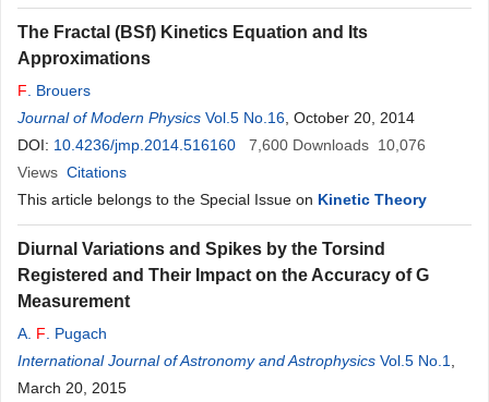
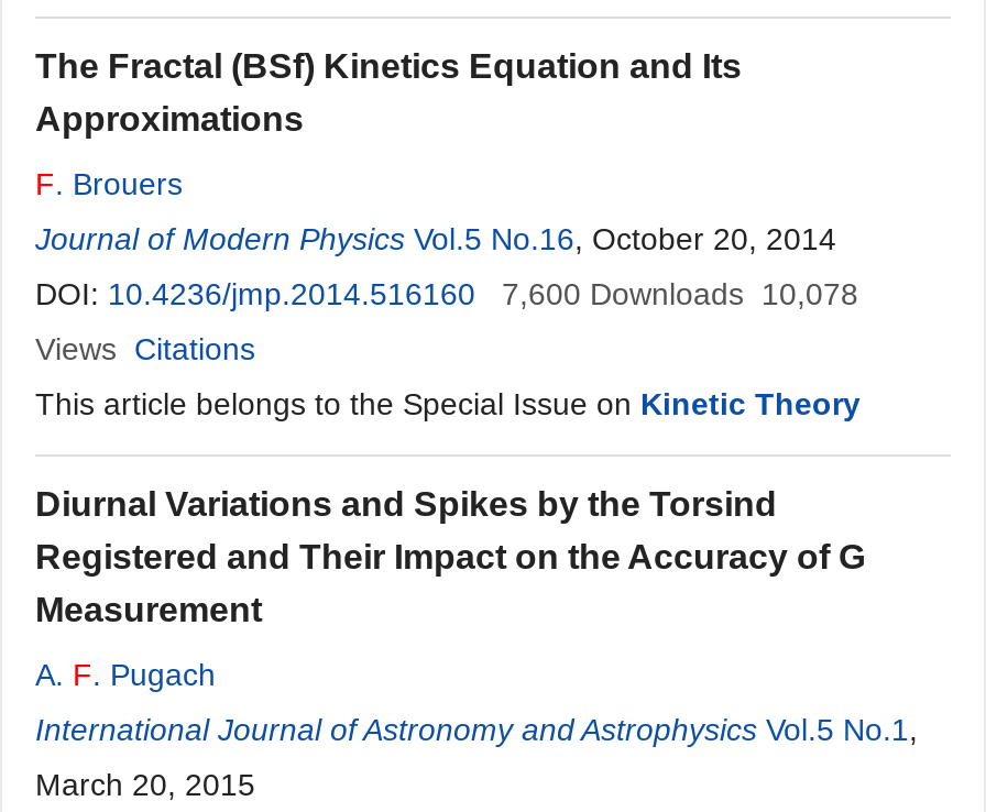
- DOI: 10.4236/jmp.2014.516160 7,600 Downloads 10,076
+ DOI: 10.4236/jmp.2014.516160 7,600 Downloads 10,078
